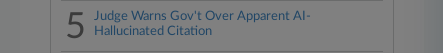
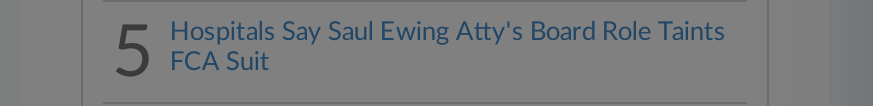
- Judge Warns Gov't Over Apparent AI-
- Hallucinated Citation
+ Hospitals Say Saul Ewing Atty's Board Role Taints
+ FCA Suit
